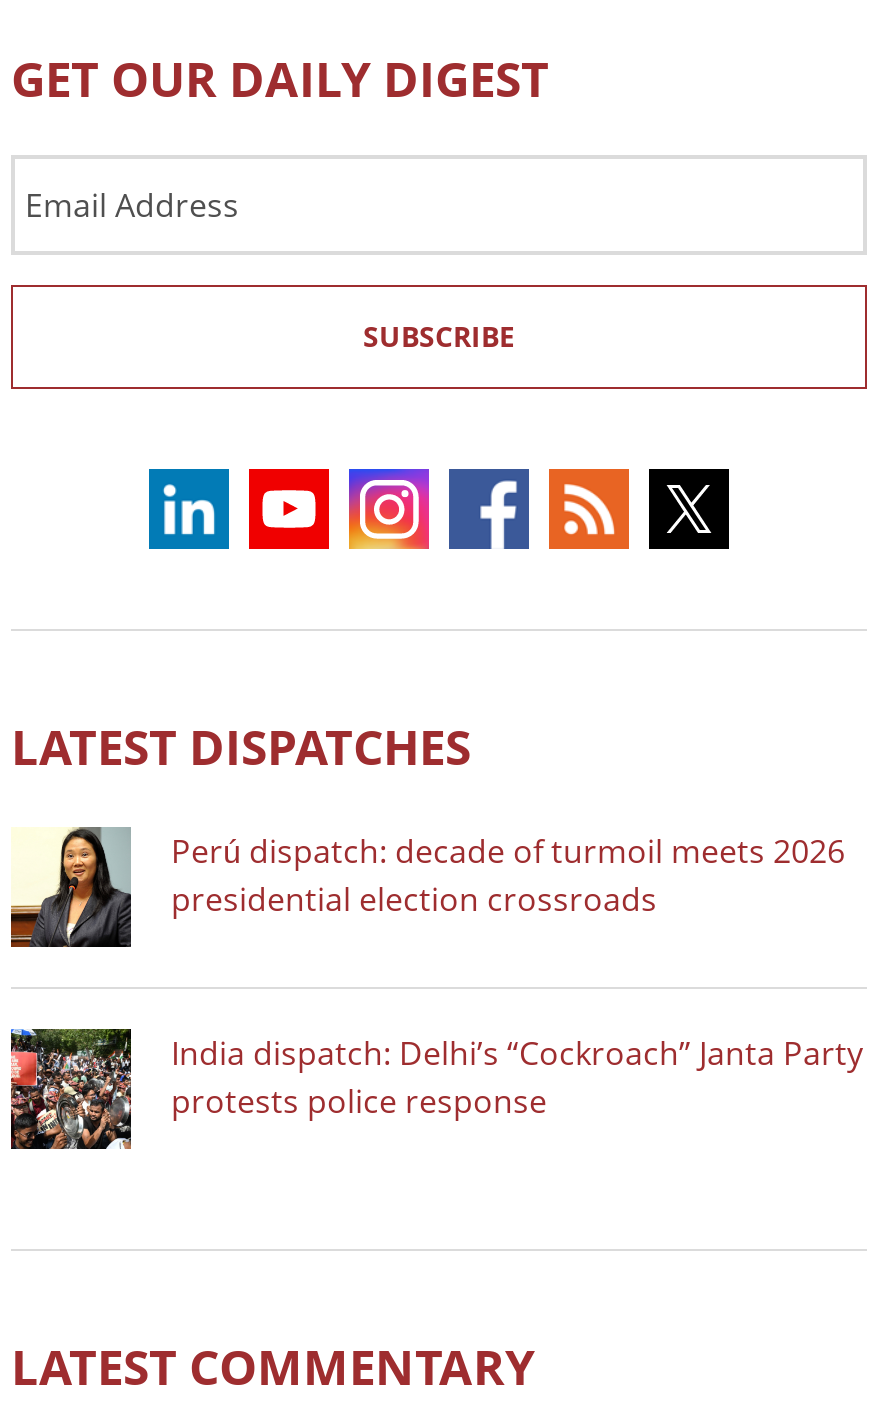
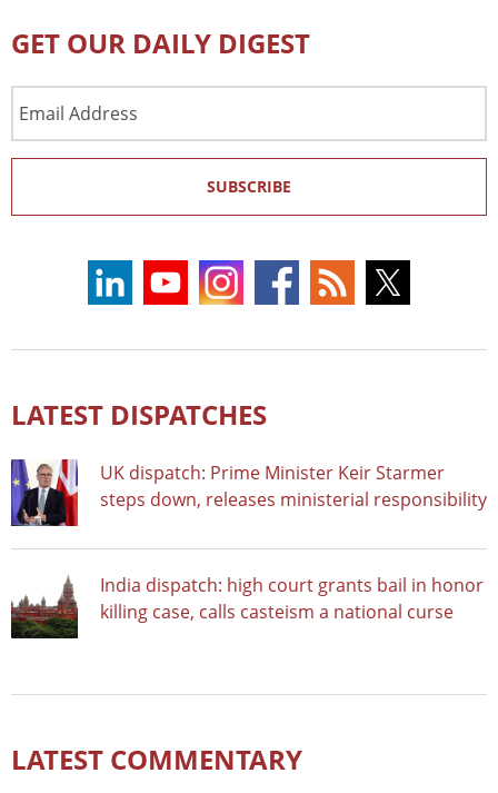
- [image]
- Perú dispatch: decade of turmoil meets 2026
- presidential election crossroads
+ [image]
+ UK dispatch: Prime Minister Keir Starmer
+ steps down, releases ministerial responsibility

- [image]
- India dispatch: Delhi’s “Cockroach” Janta Party
- protests police response
+ [image]
+ India dispatch: high court grants bail in honor
+ killing case, calls casteism a national curse
